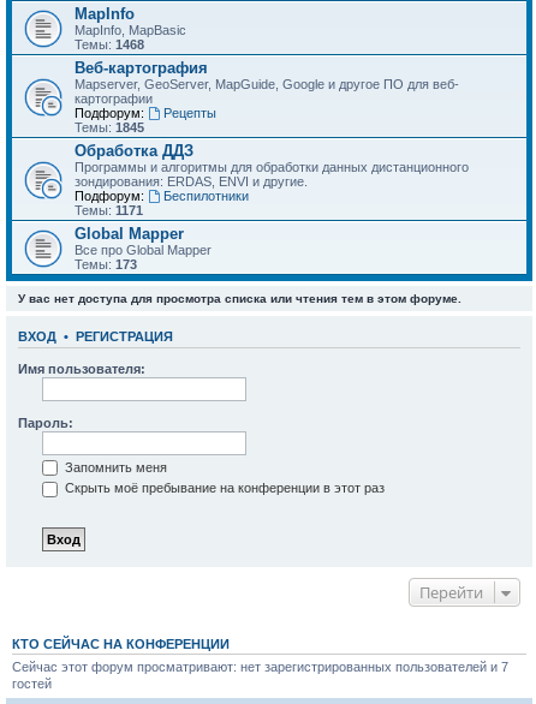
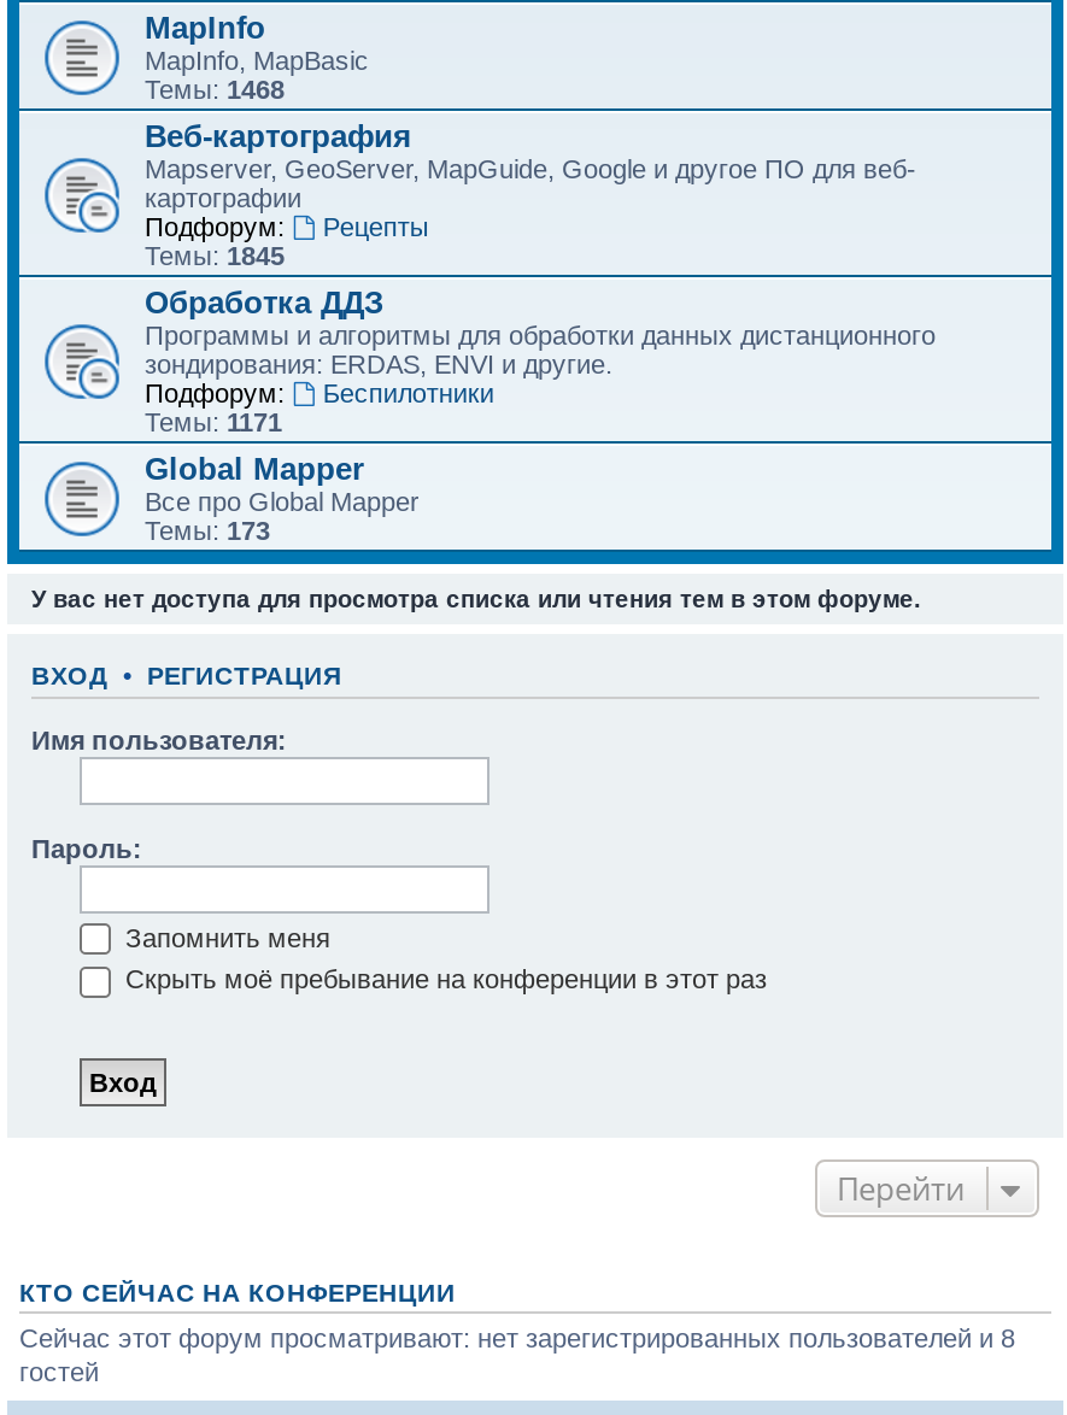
- Сейчас этот форум просматривают: нет зарегистрированных пользователей и 7
+ Сейчас этот форум просматривают: нет зарегистрированных пользователей и 8
